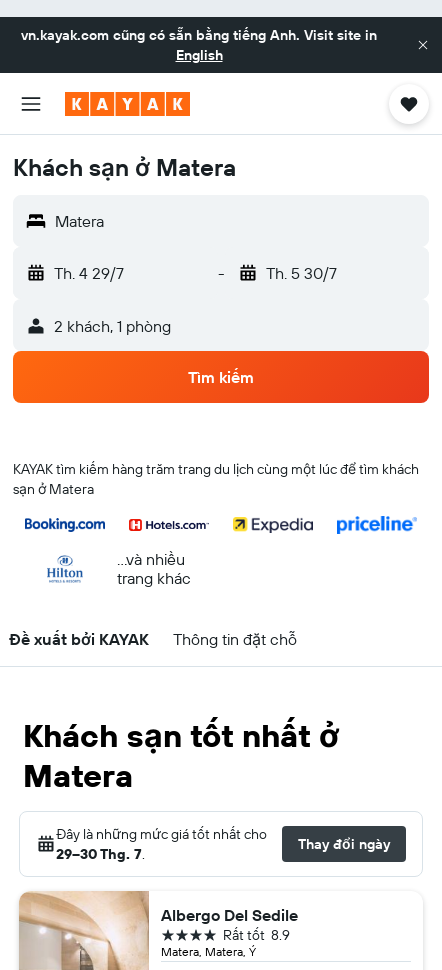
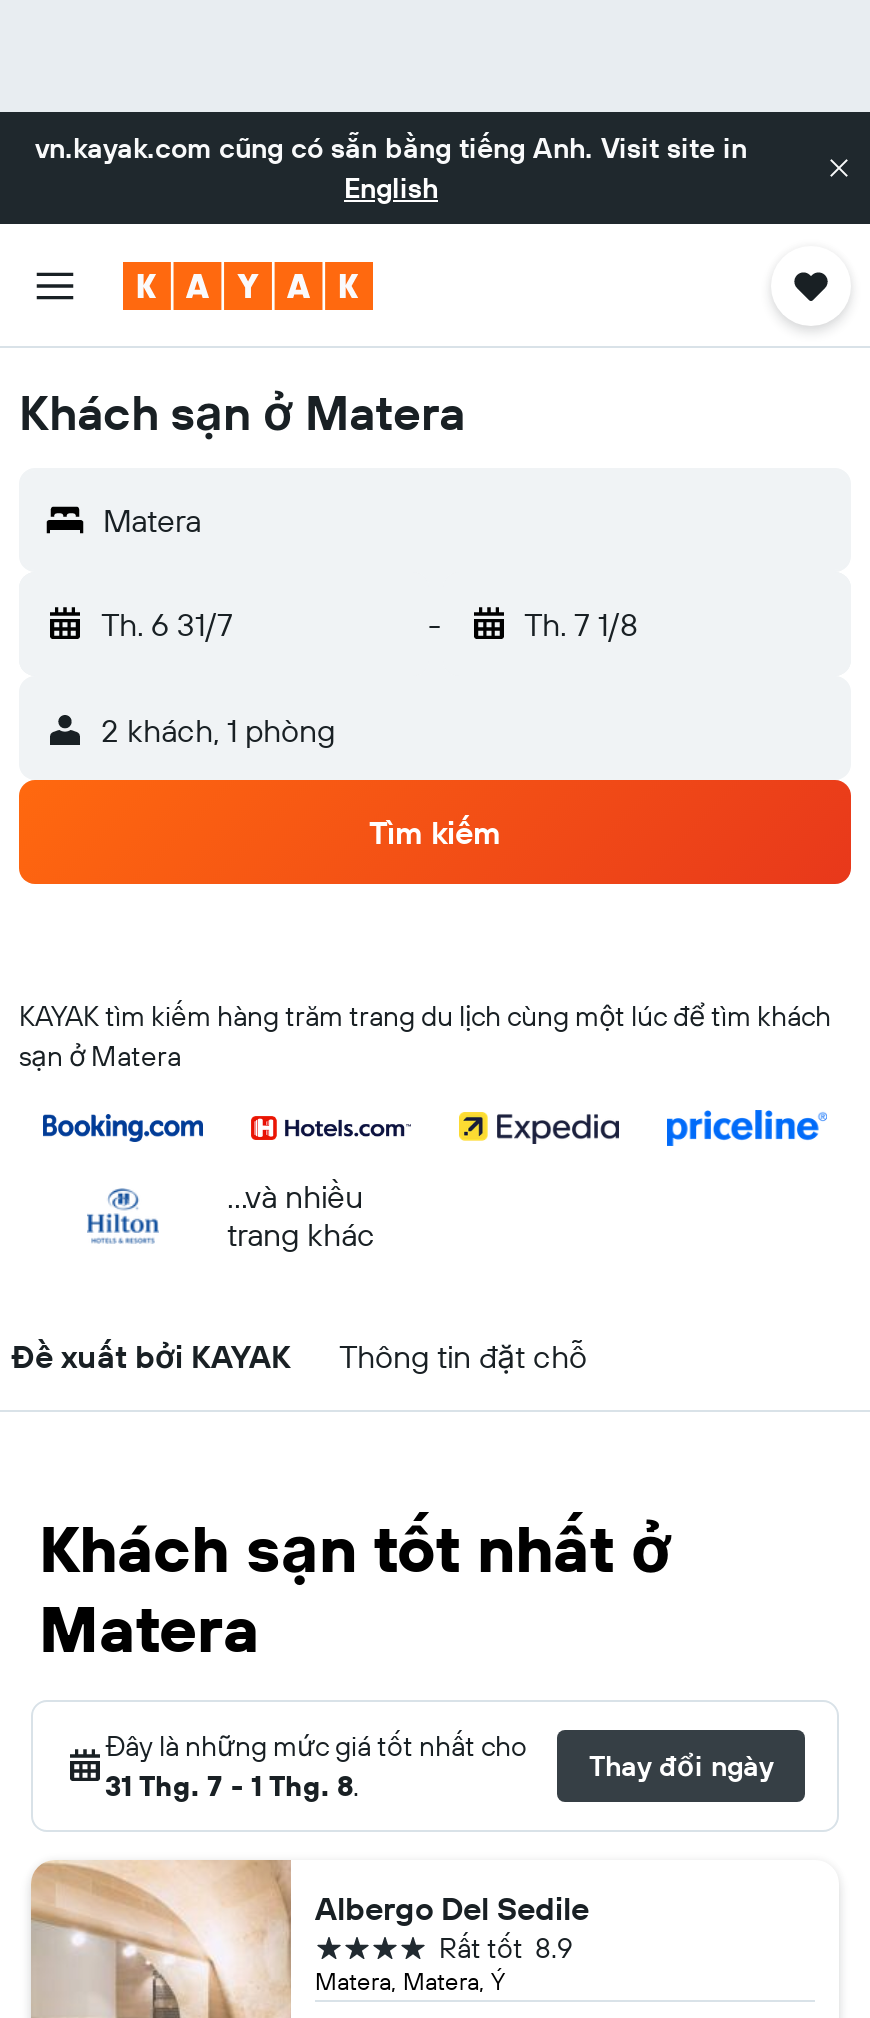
- Th. 4 29/7
+ Th. 6 31/7

- Th. 5 30/7
+ Th. 7 1/8

- 29–30 Thg. 7.
+ 31 Thg. 7 - 1 Thg. 8.
